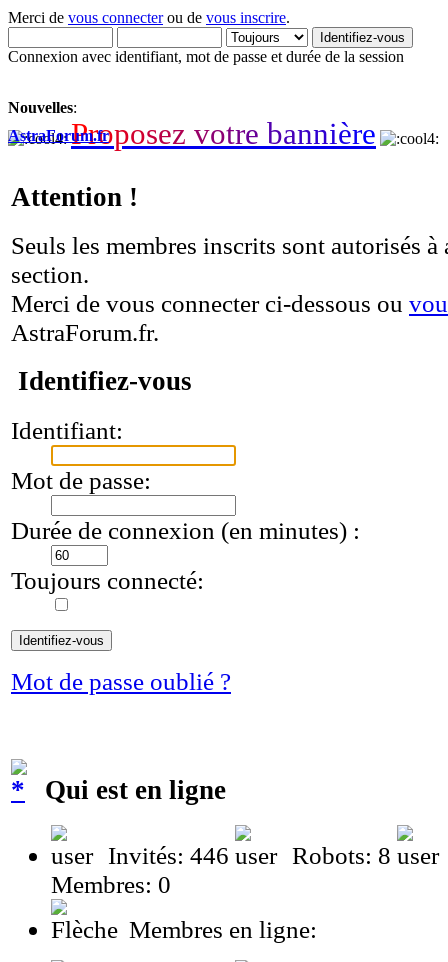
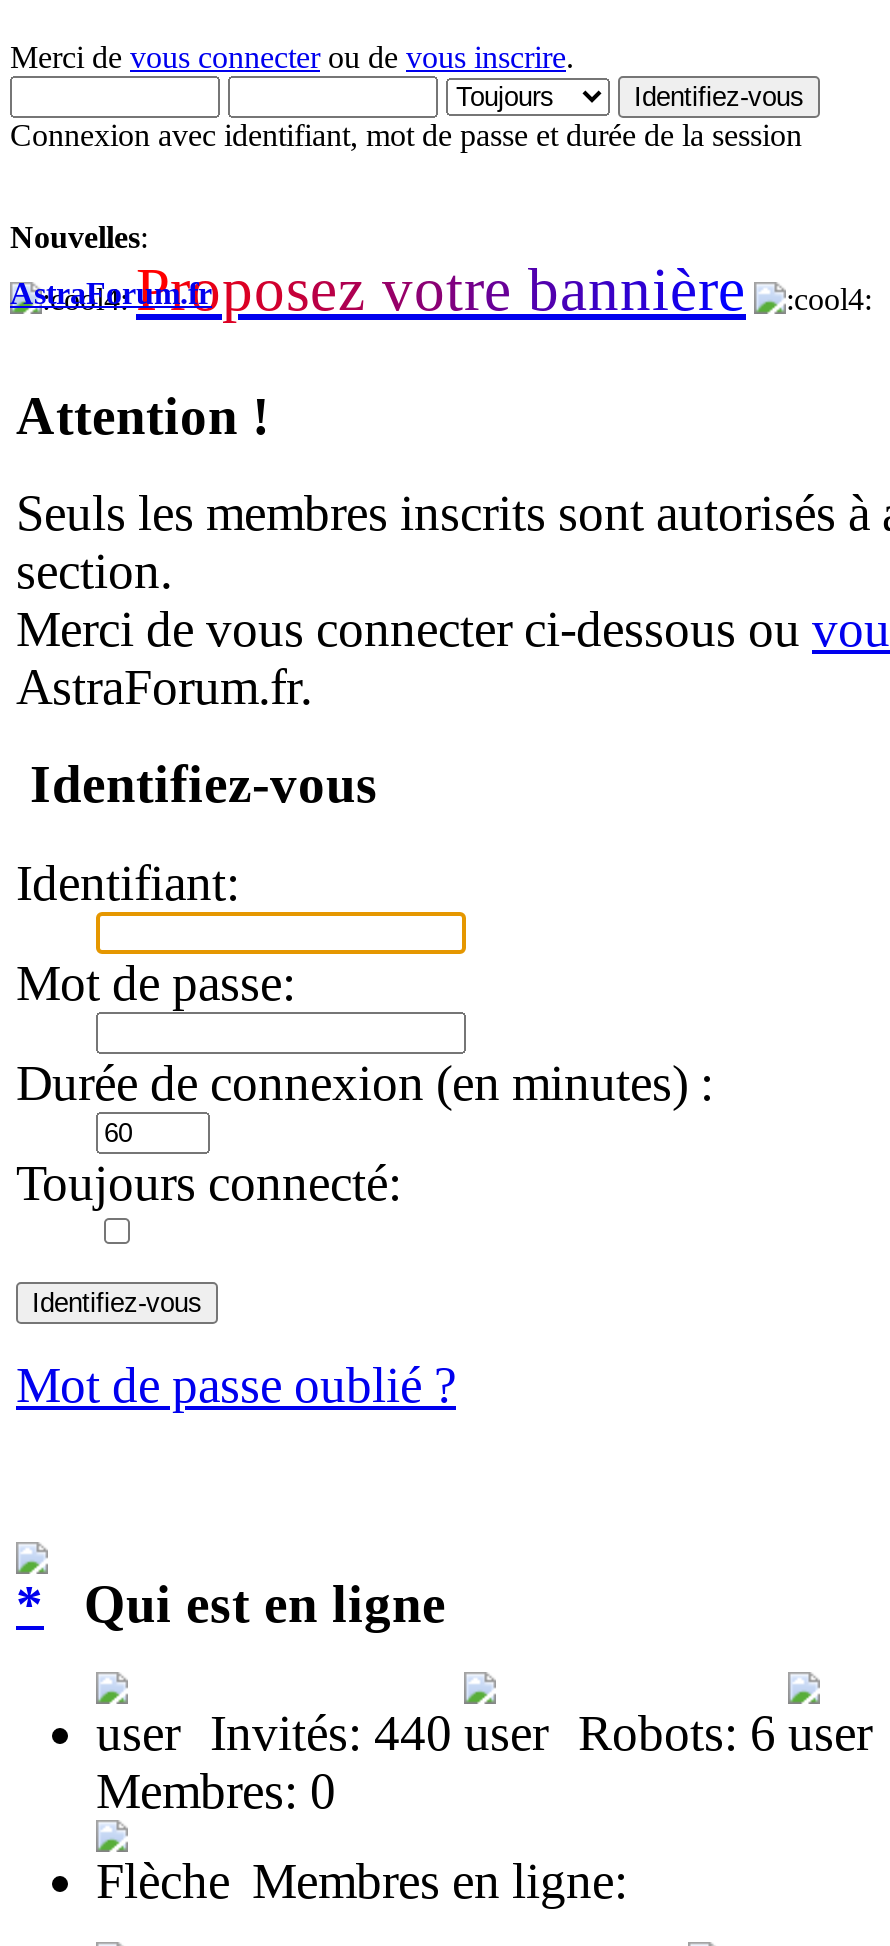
- Invités: 446
+ Invités: 440

- Robots: 8
+ Robots: 6
